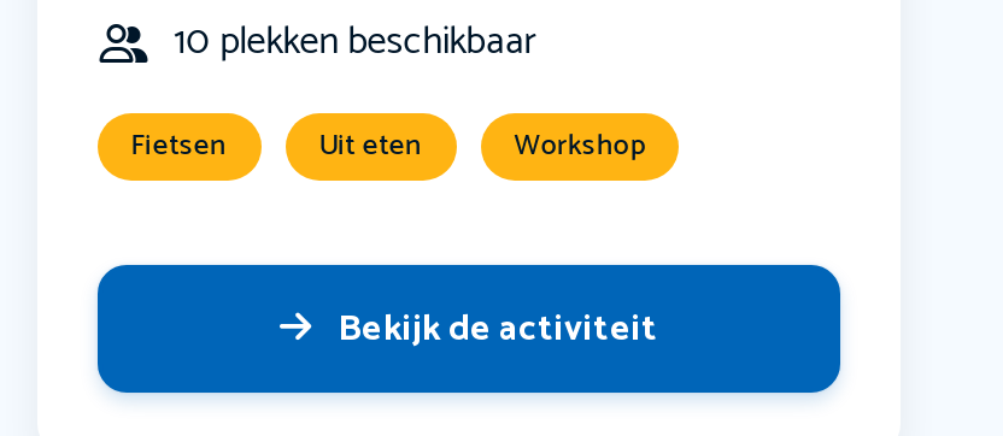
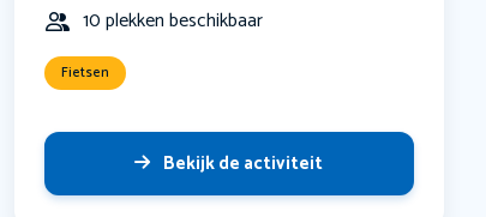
- Uit eten
- Workshop
